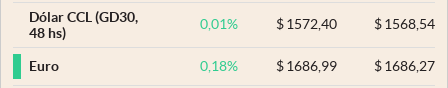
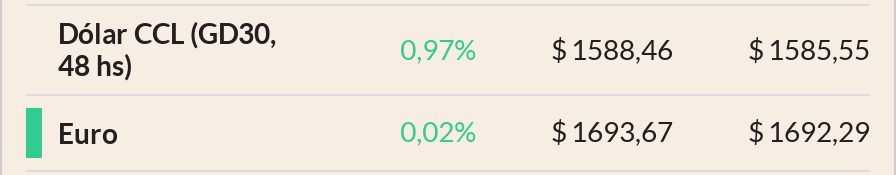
- 0,01%
+ 0,97%

- $ 1572,40
+ $ 1588,46

- $ 1568,54
+ $ 1585,55

- 0,18%
+ 0,02%

- $ 1686,99
+ $ 1693,67

- $ 1686,27
+ $ 1692,29
